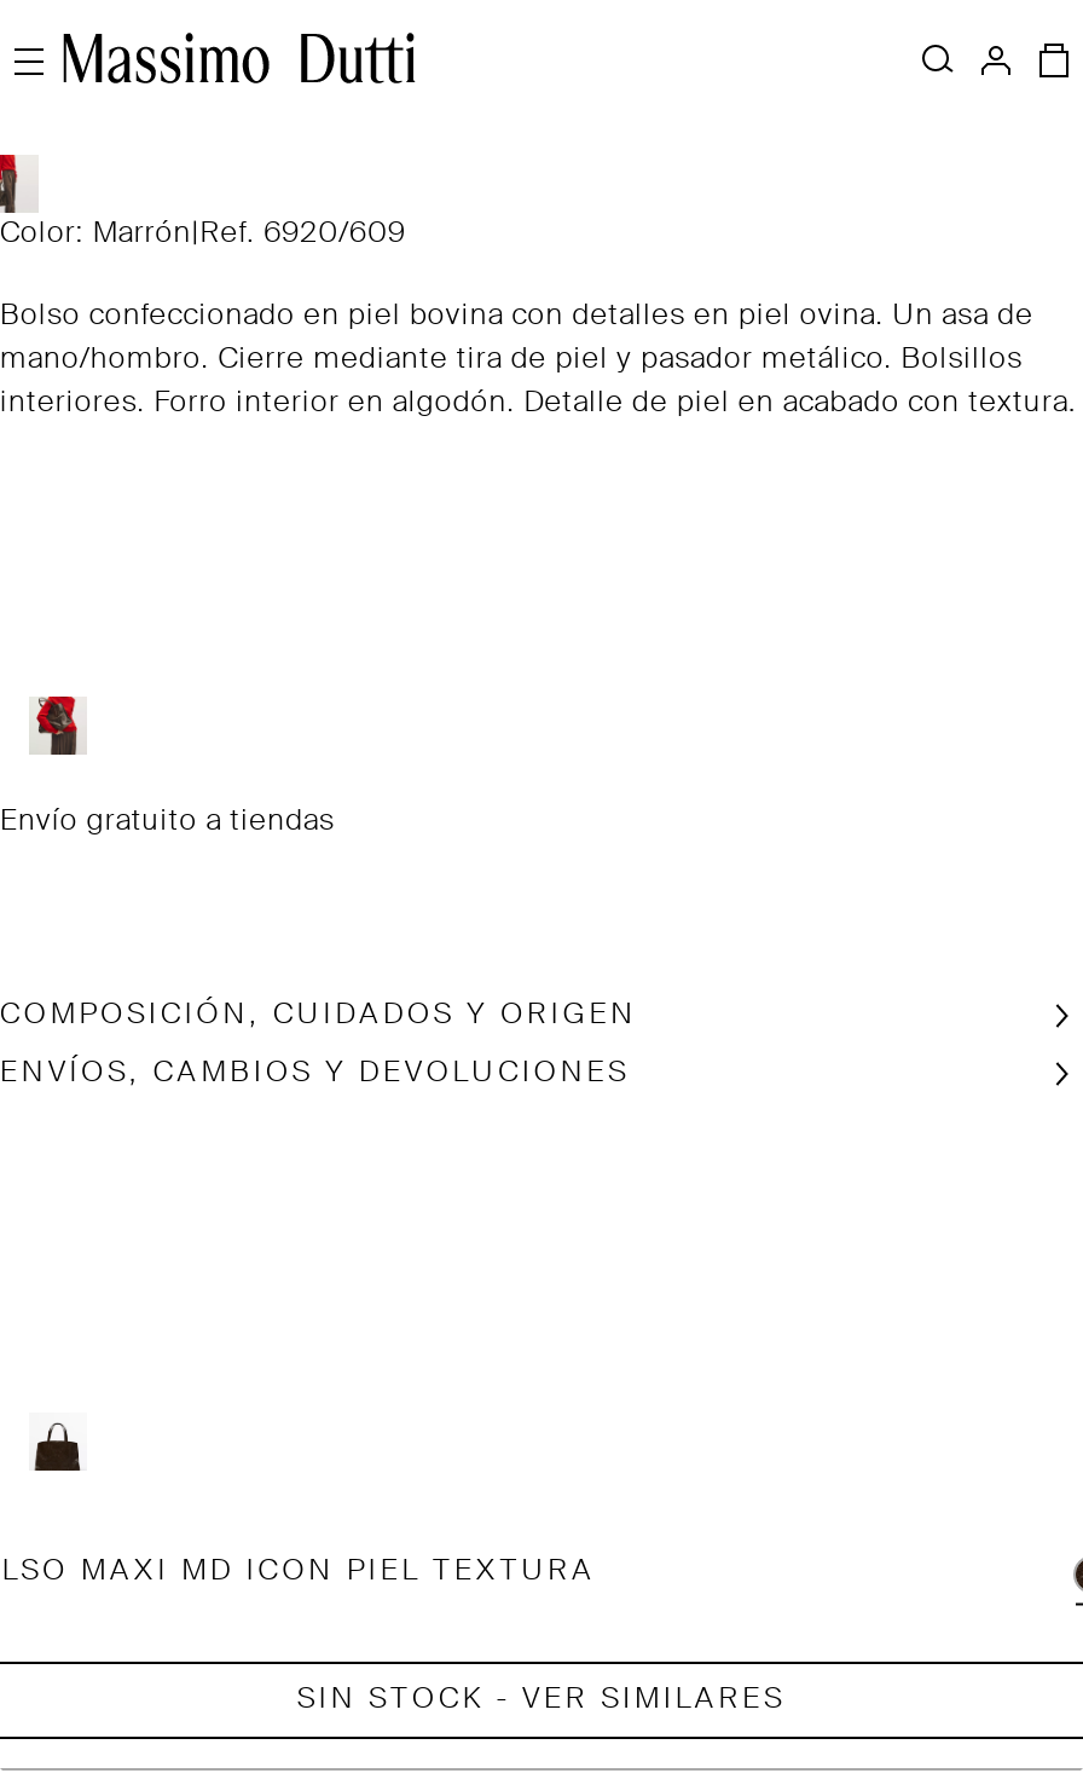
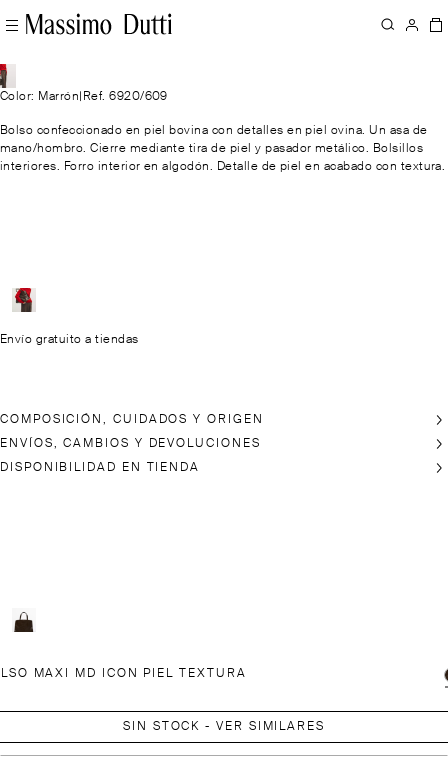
+ DISPONIBILIDAD EN TIENDA
